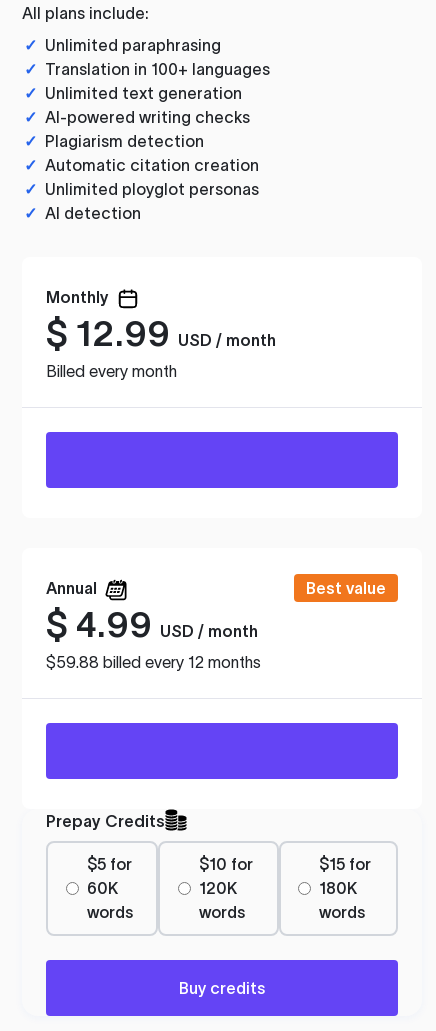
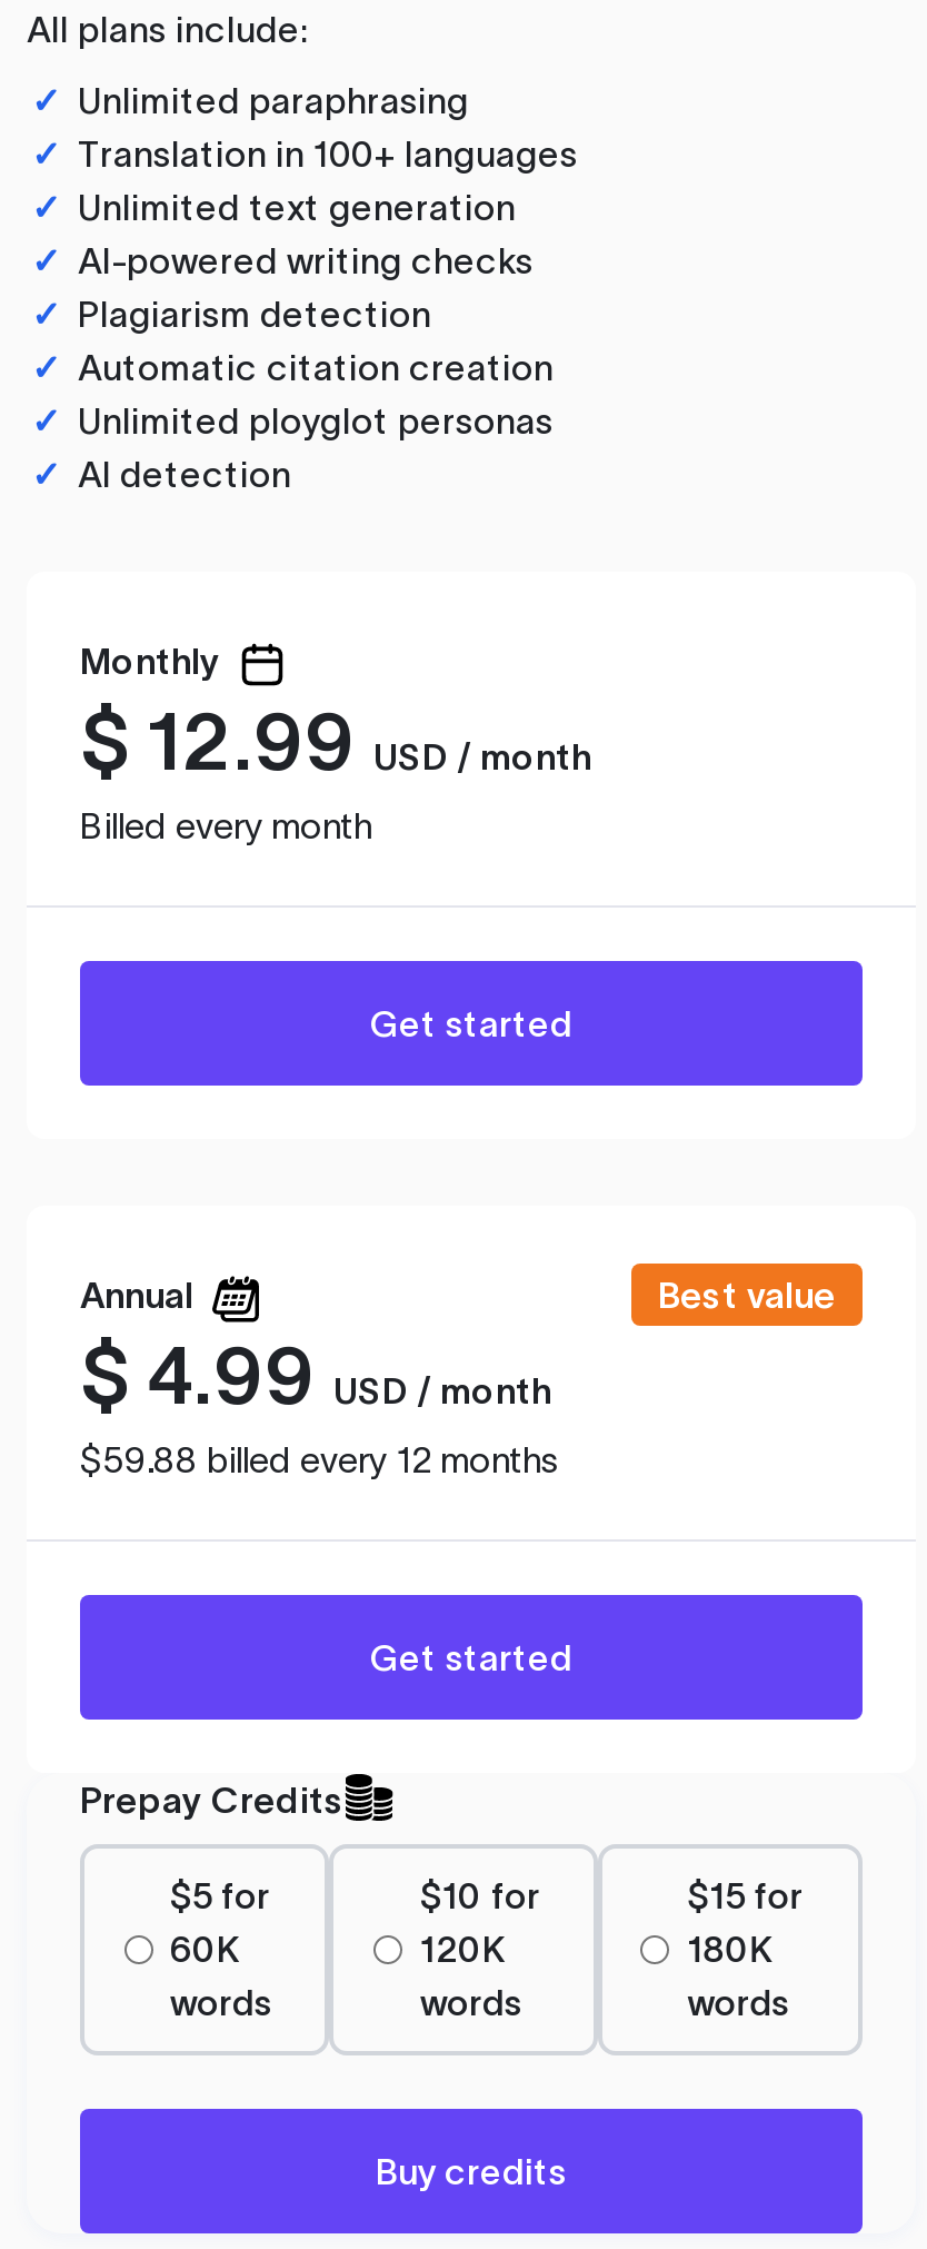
+ Get started

+ Get started
